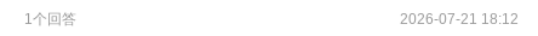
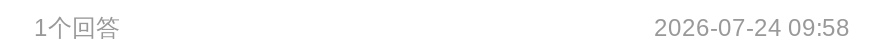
- 2026-07-21 18:12
+ 2026-07-24 09:58
